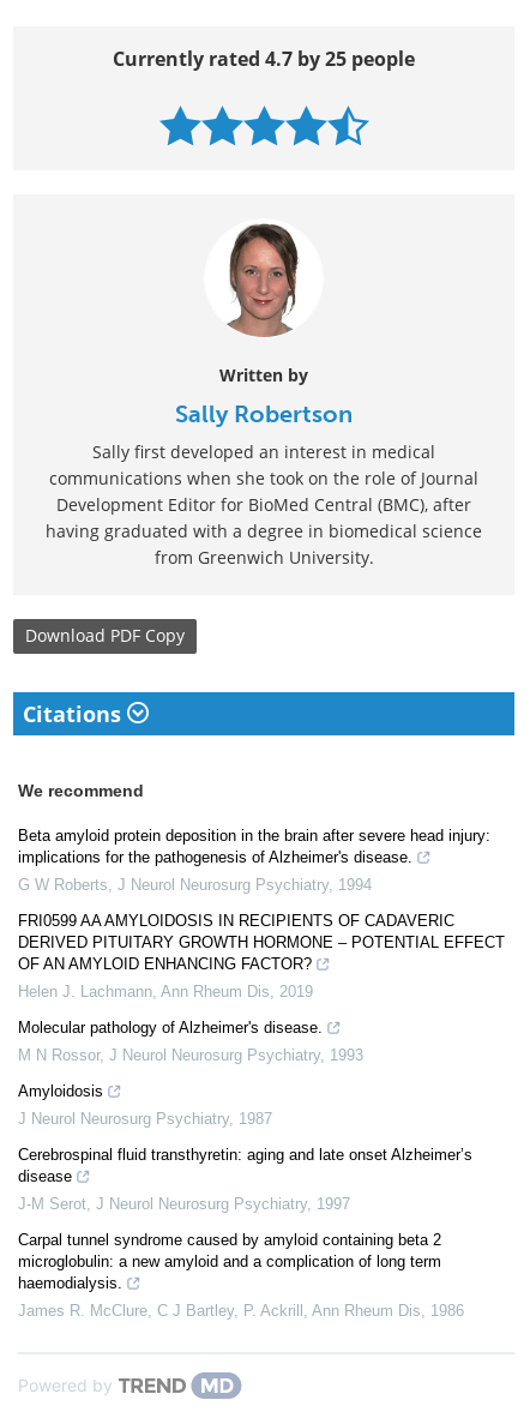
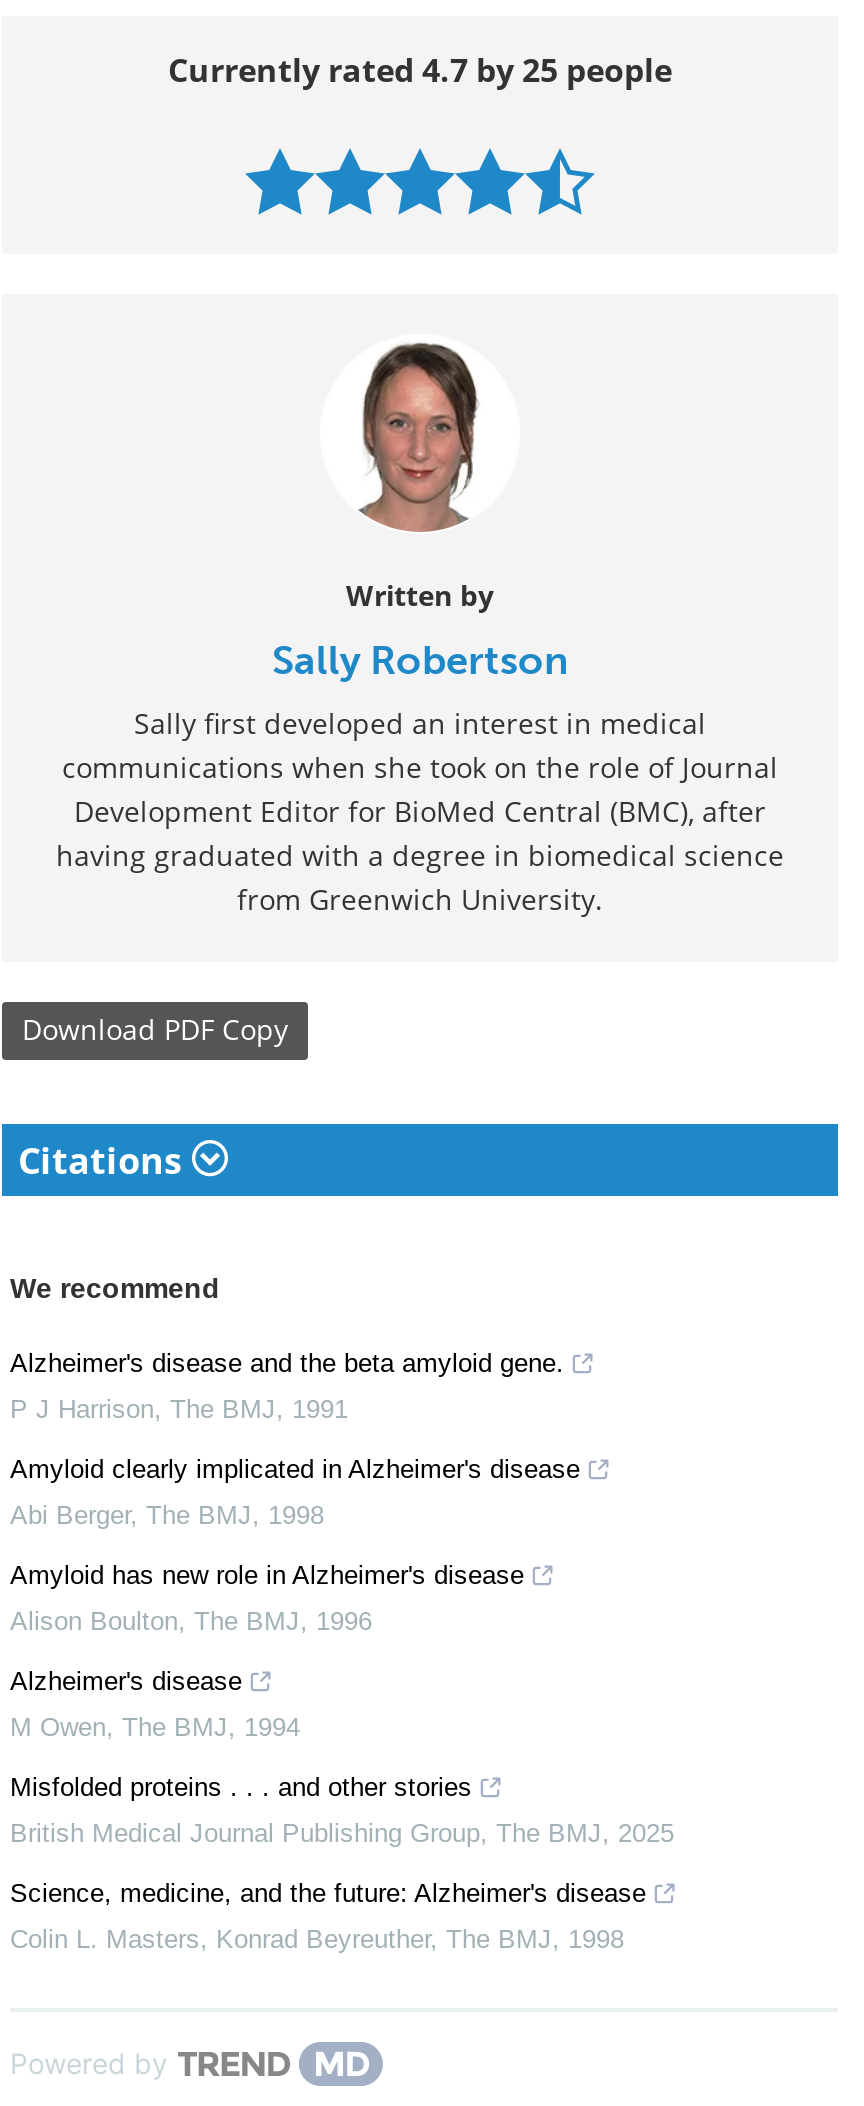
- Beta amyloid protein deposition in the brain after severe head injury:
- implications for the pathogenesis of Alzheimer's disease.
+ Alzheimer's disease and the beta amyloid gene.

- G W Roberts, J Neurol Neurosurg Psychiatry, 1994
+ P J Harrison, The BMJ, 1991

- FRI0599 AA AMYLOIDOSIS IN RECIPIENTS OF CADAVERIC
- DERIVED PITUITARY GROWTH HORMONE – POTENTIAL EFFECT
- OF AN AMYLOID ENHANCING FACTOR?
+ Amyloid clearly implicated in Alzheimer's disease

- Helen J. Lachmann, Ann Rheum Dis, 2019
+ Abi Berger, The BMJ, 1998

- Molecular pathology of Alzheimer's disease.
+ Amyloid has new role in Alzheimer's disease

- M N Rossor, J Neurol Neurosurg Psychiatry, 1993
+ Alison Boulton, The BMJ, 1996

- Amyloidosis
+ Alzheimer's disease

- J Neurol Neurosurg Psychiatry, 1987
+ M Owen, The BMJ, 1994

- Cerebrospinal fluid transthyretin: aging and late onset Alzheimer’s
- disease
+ Misfolded proteins . . . and other stories

- J-M Serot, J Neurol Neurosurg Psychiatry, 1997
+ British Medical Journal Publishing Group, The BMJ, 2025

- Carpal tunnel syndrome caused by amyloid containing beta 2
- microglobulin: a new amyloid and a complication of long term
- haemodialysis.
+ Science, medicine, and the future: Alzheimer's disease

- James R. McClure, C J Bartley, P. Ackrill, Ann Rheum Dis, 1986
+ Colin L. Masters, Konrad Beyreuther, The BMJ, 1998
